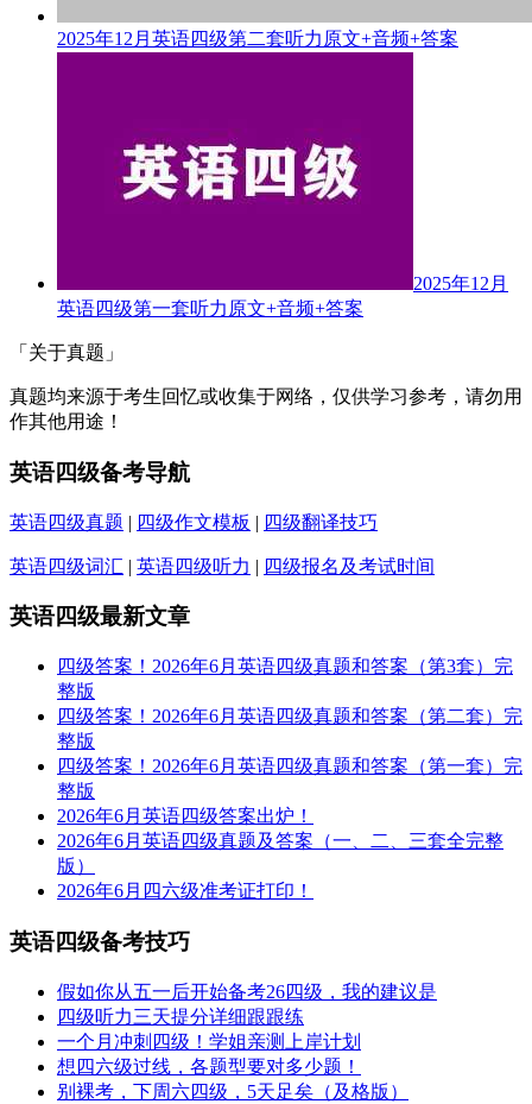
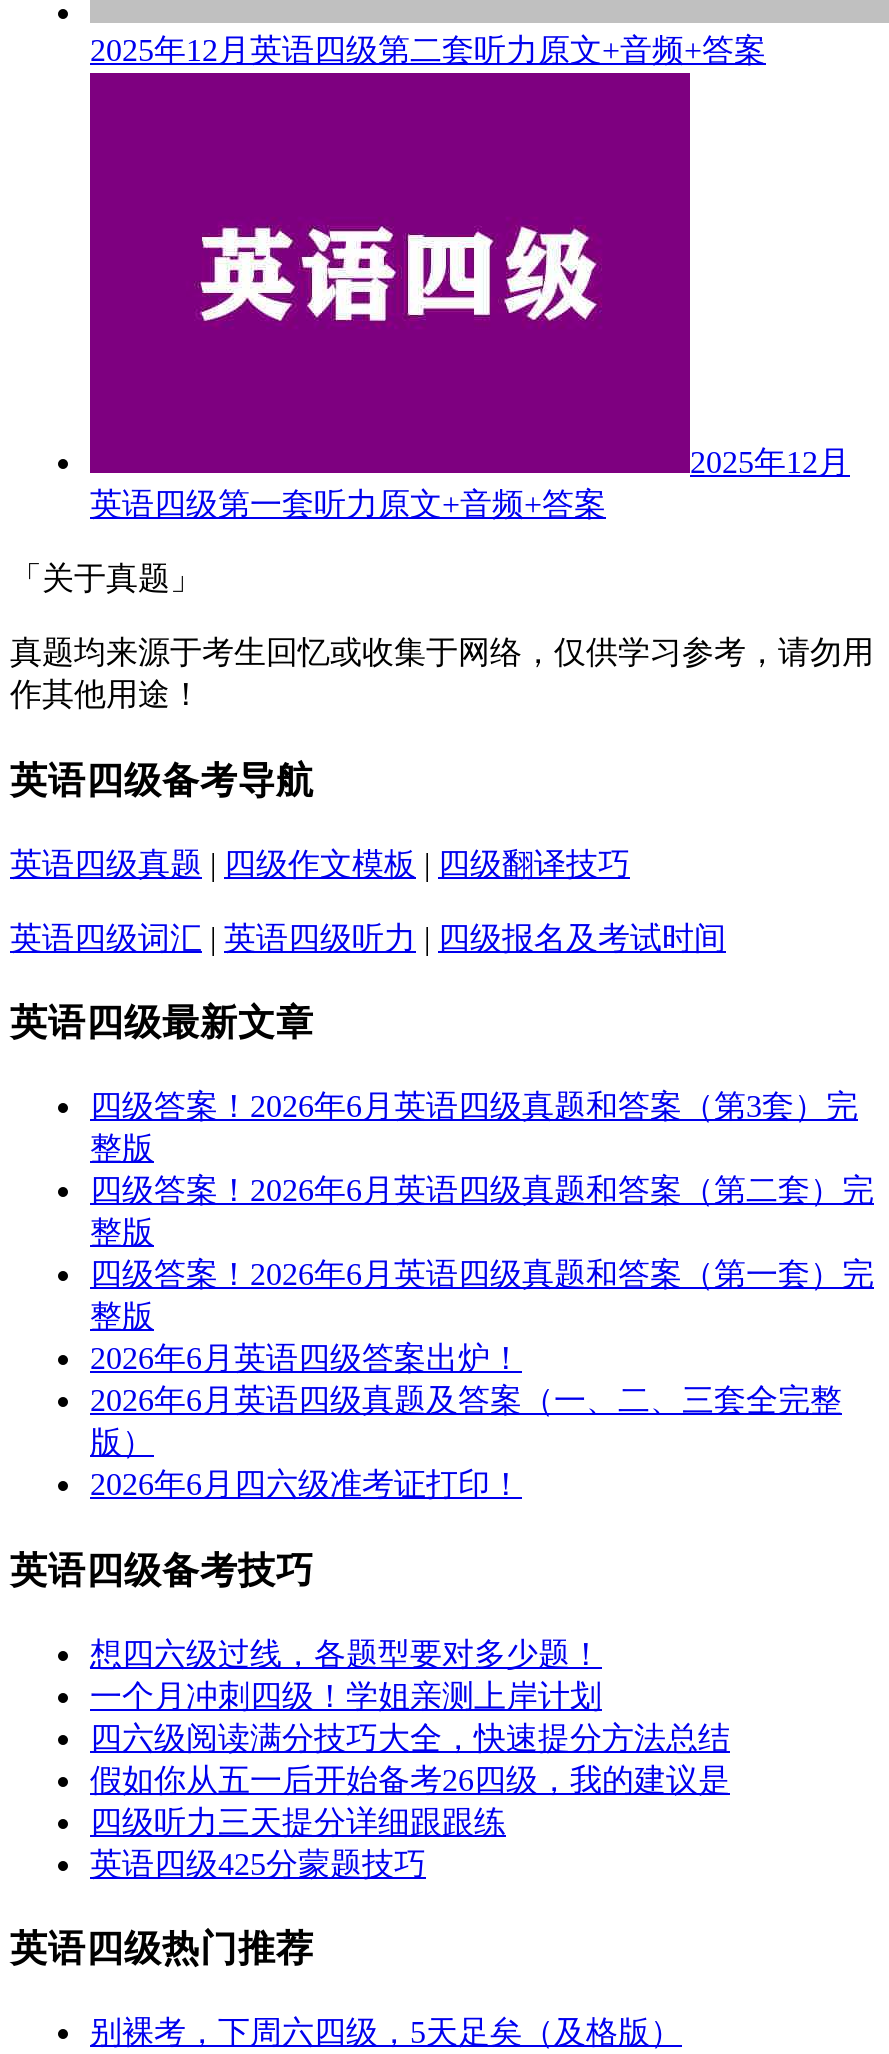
+ 四六级阅读满分技巧大全，快速提分方法总结

+ 英语四级425分蒙题技巧
+ 英语四级热门推荐

moved up: 一个月冲刺四级！学姐亲测上岸计划 | 想四六级过线，各题型要对多少题！
